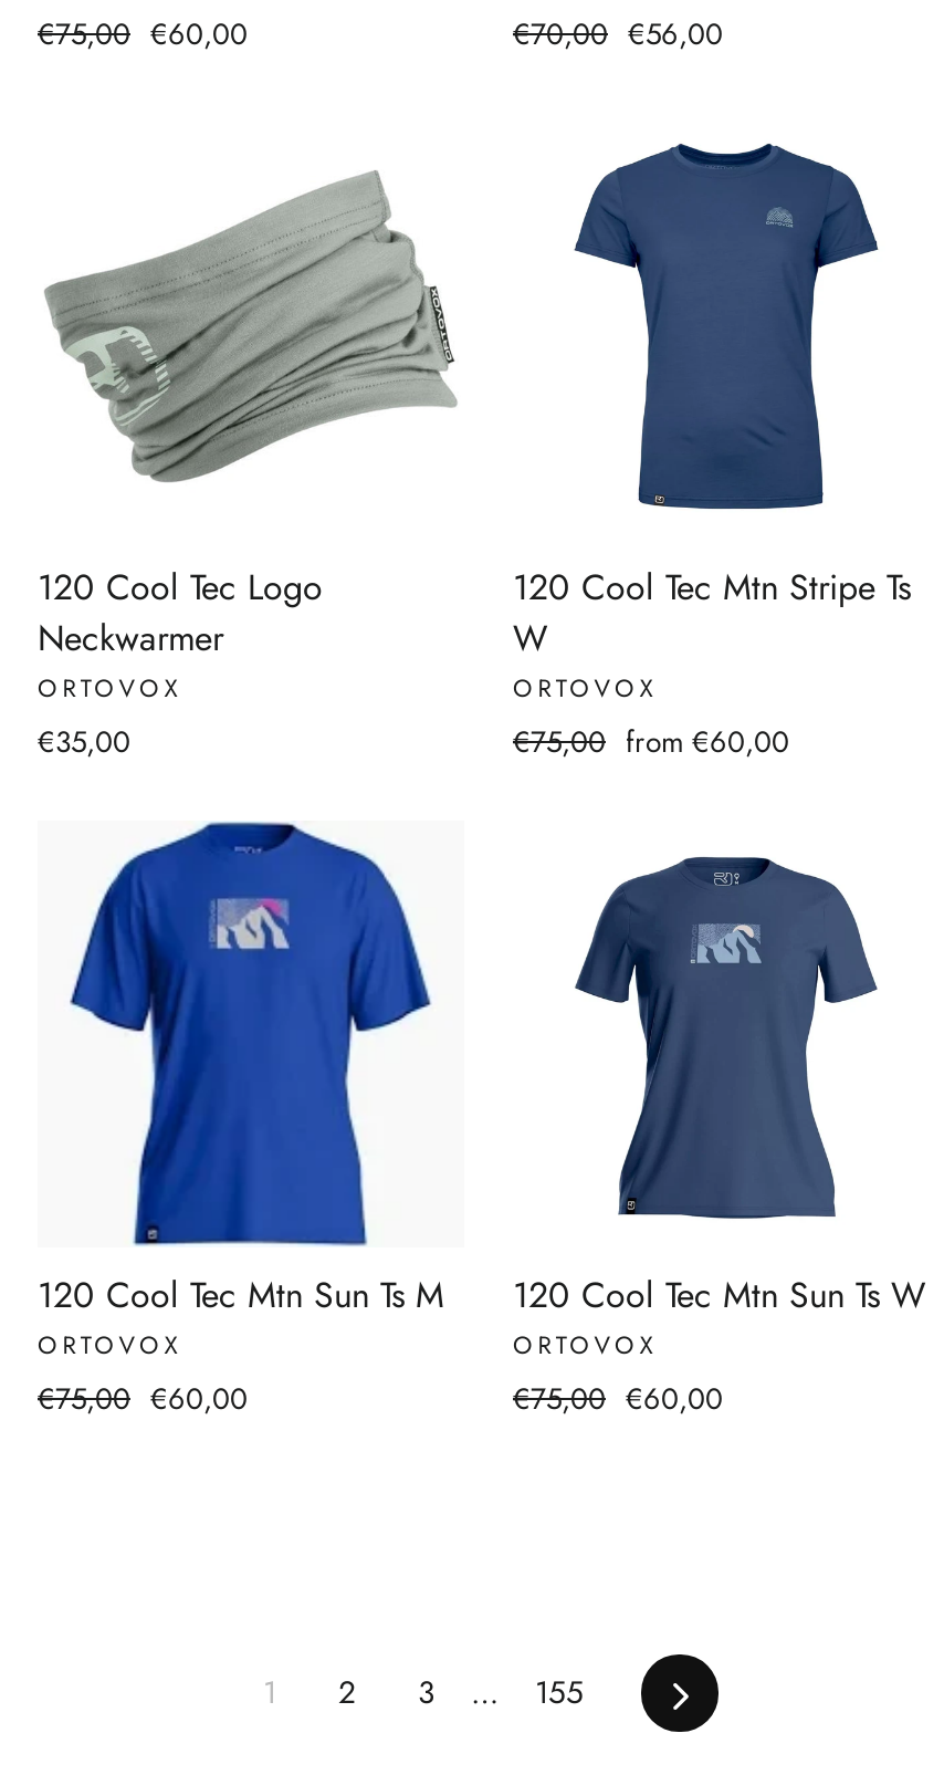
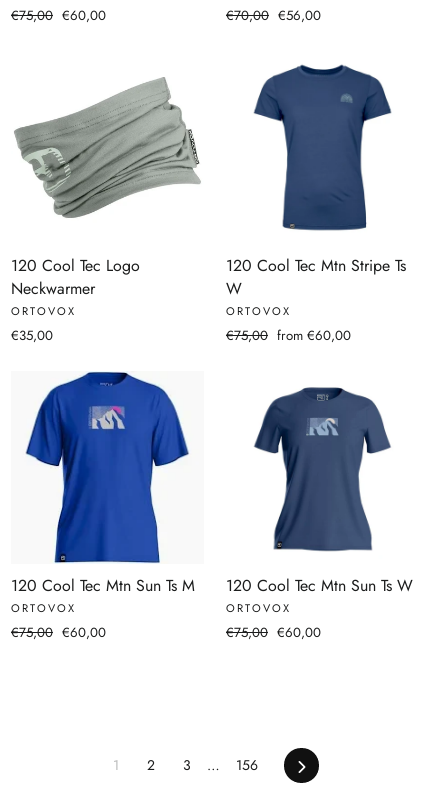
- 155
+ 156
